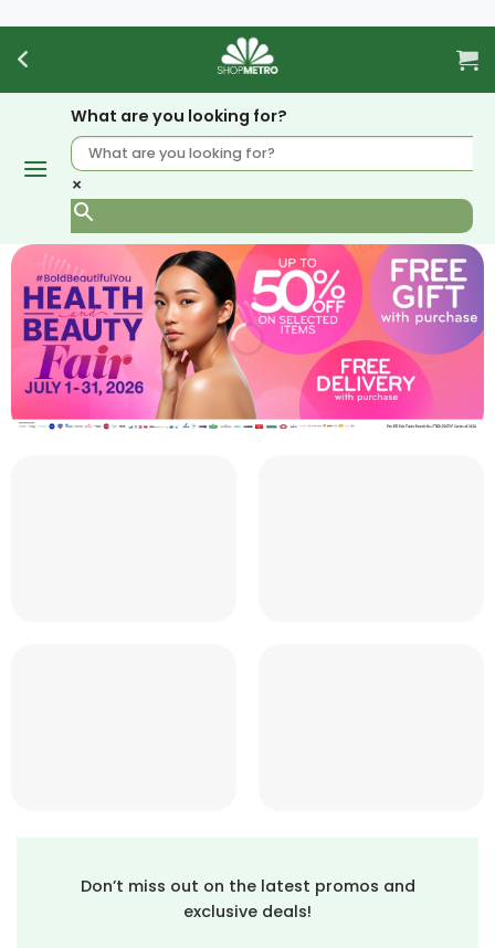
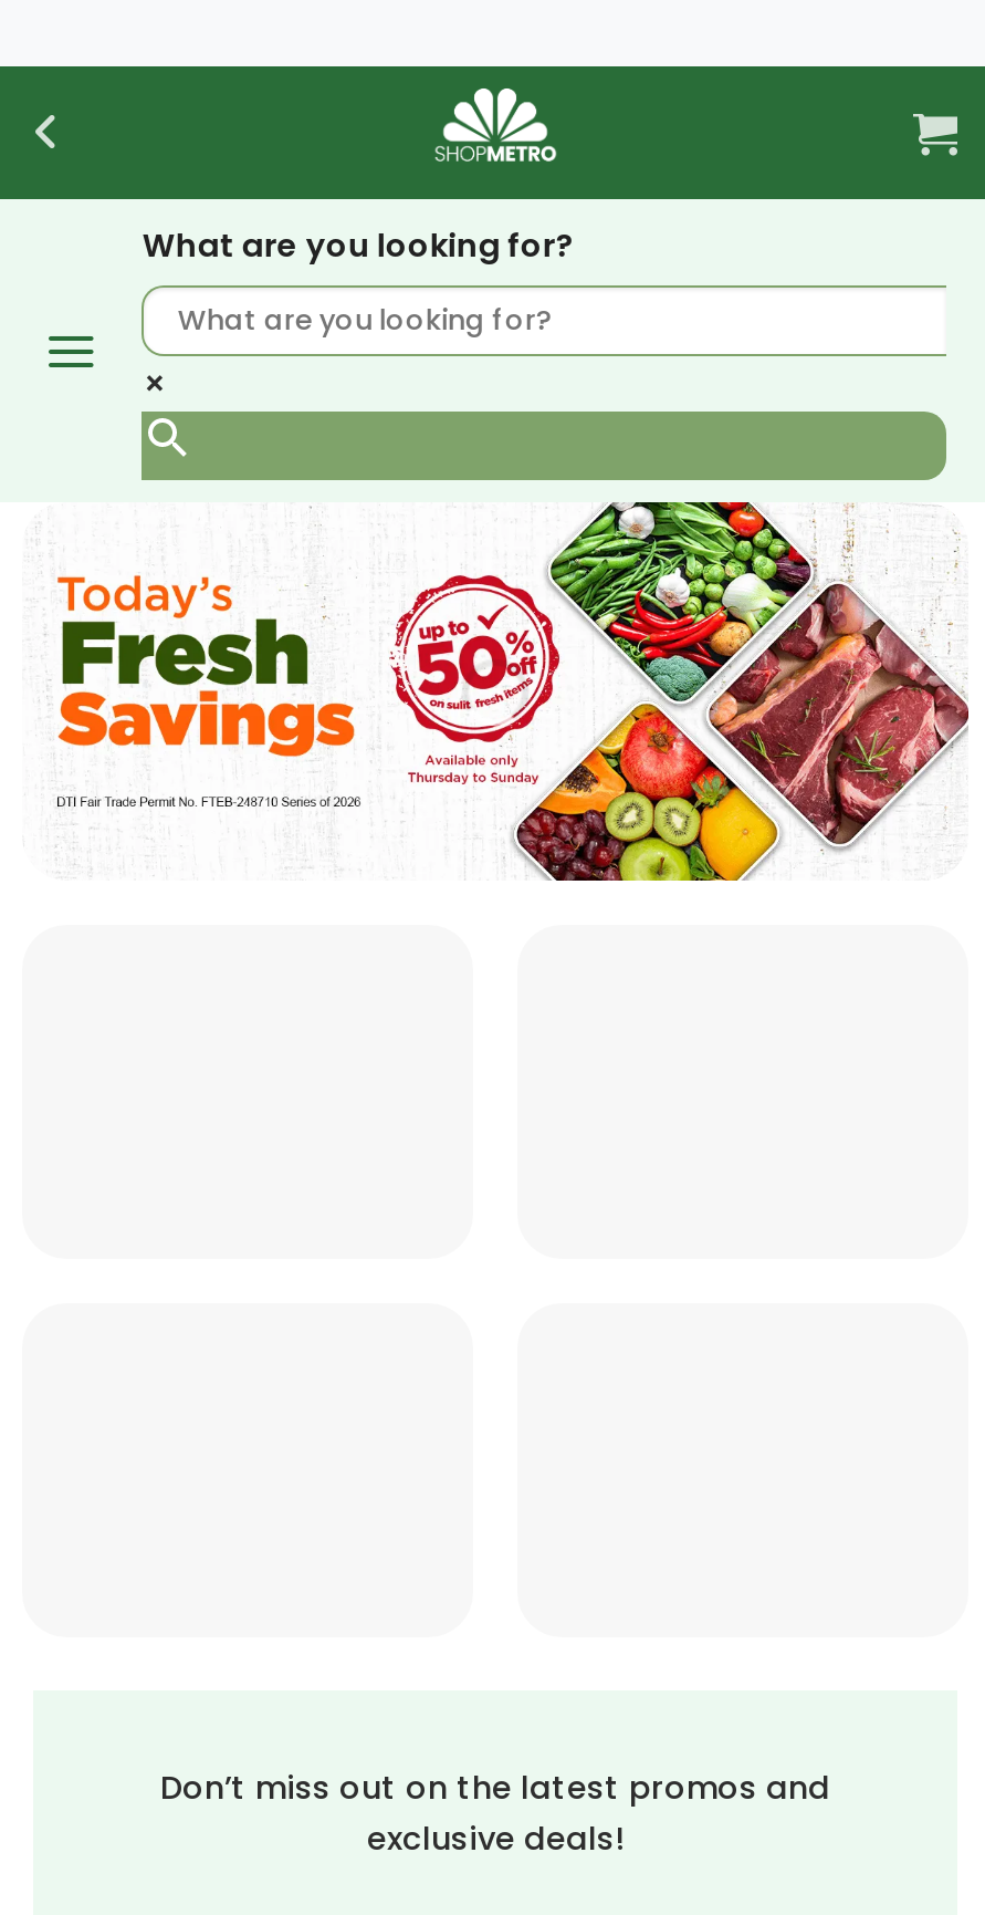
- [image]
+ [image]
